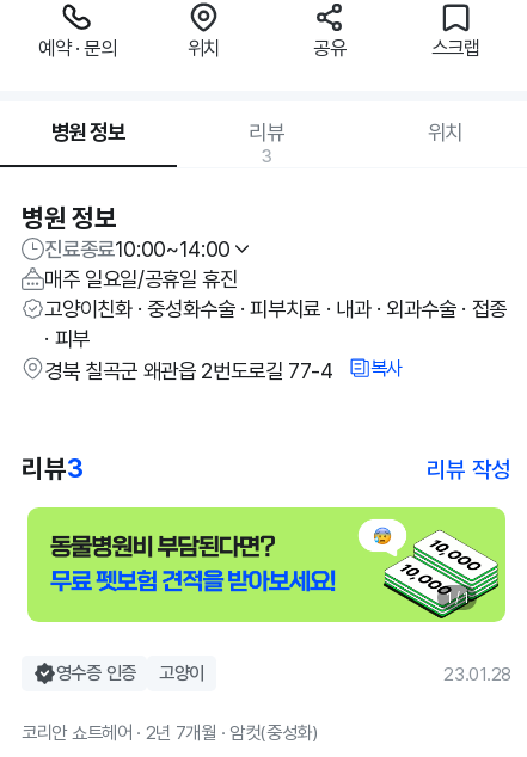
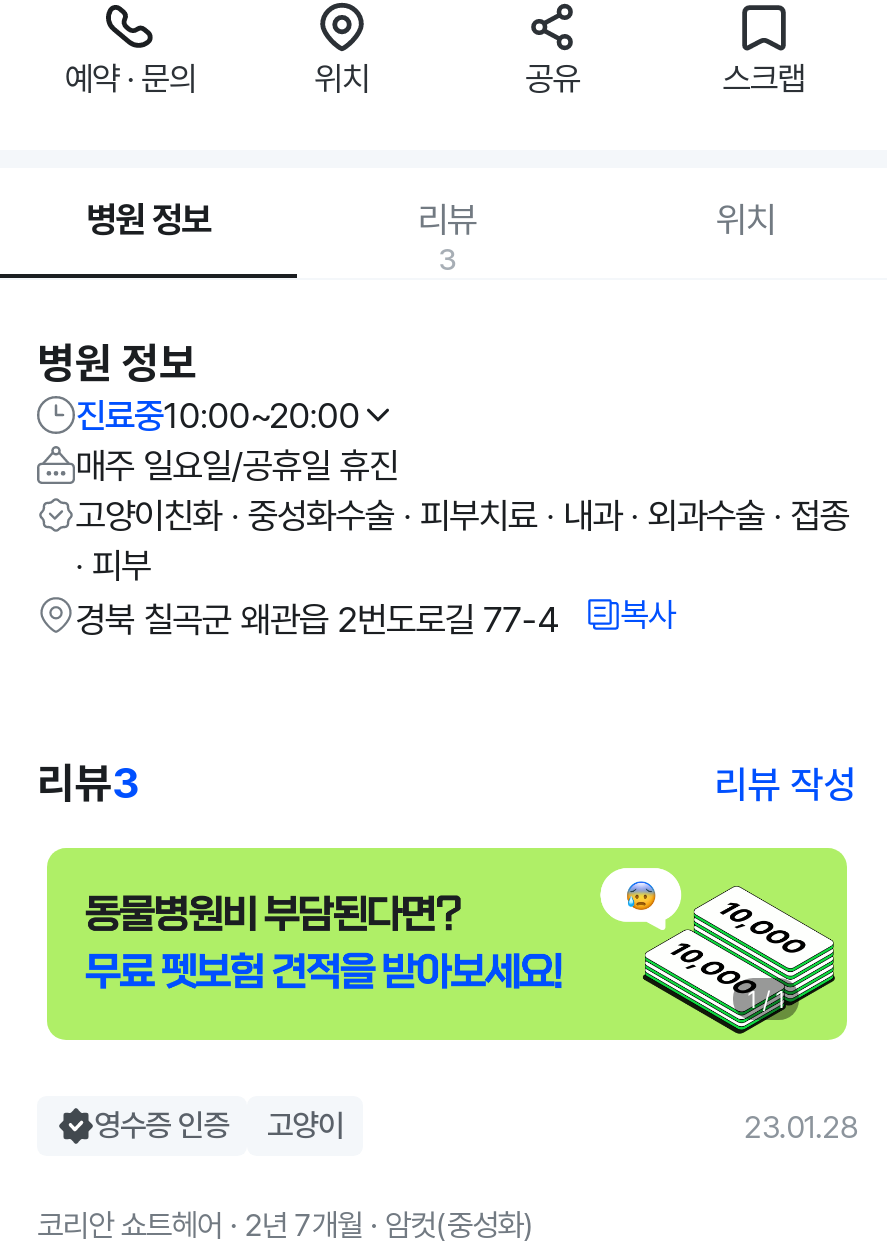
- 진료종료10:00~14:00
+ 진료중10:00~20:00
